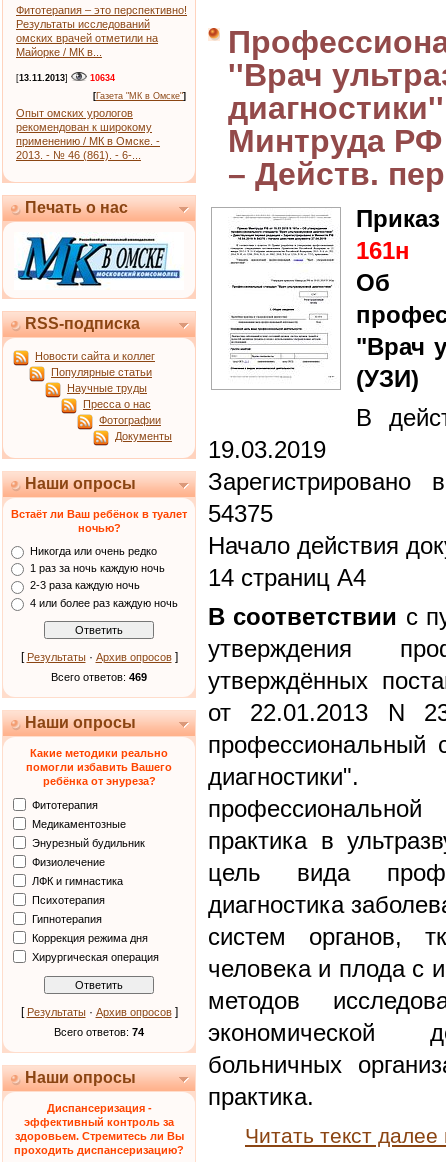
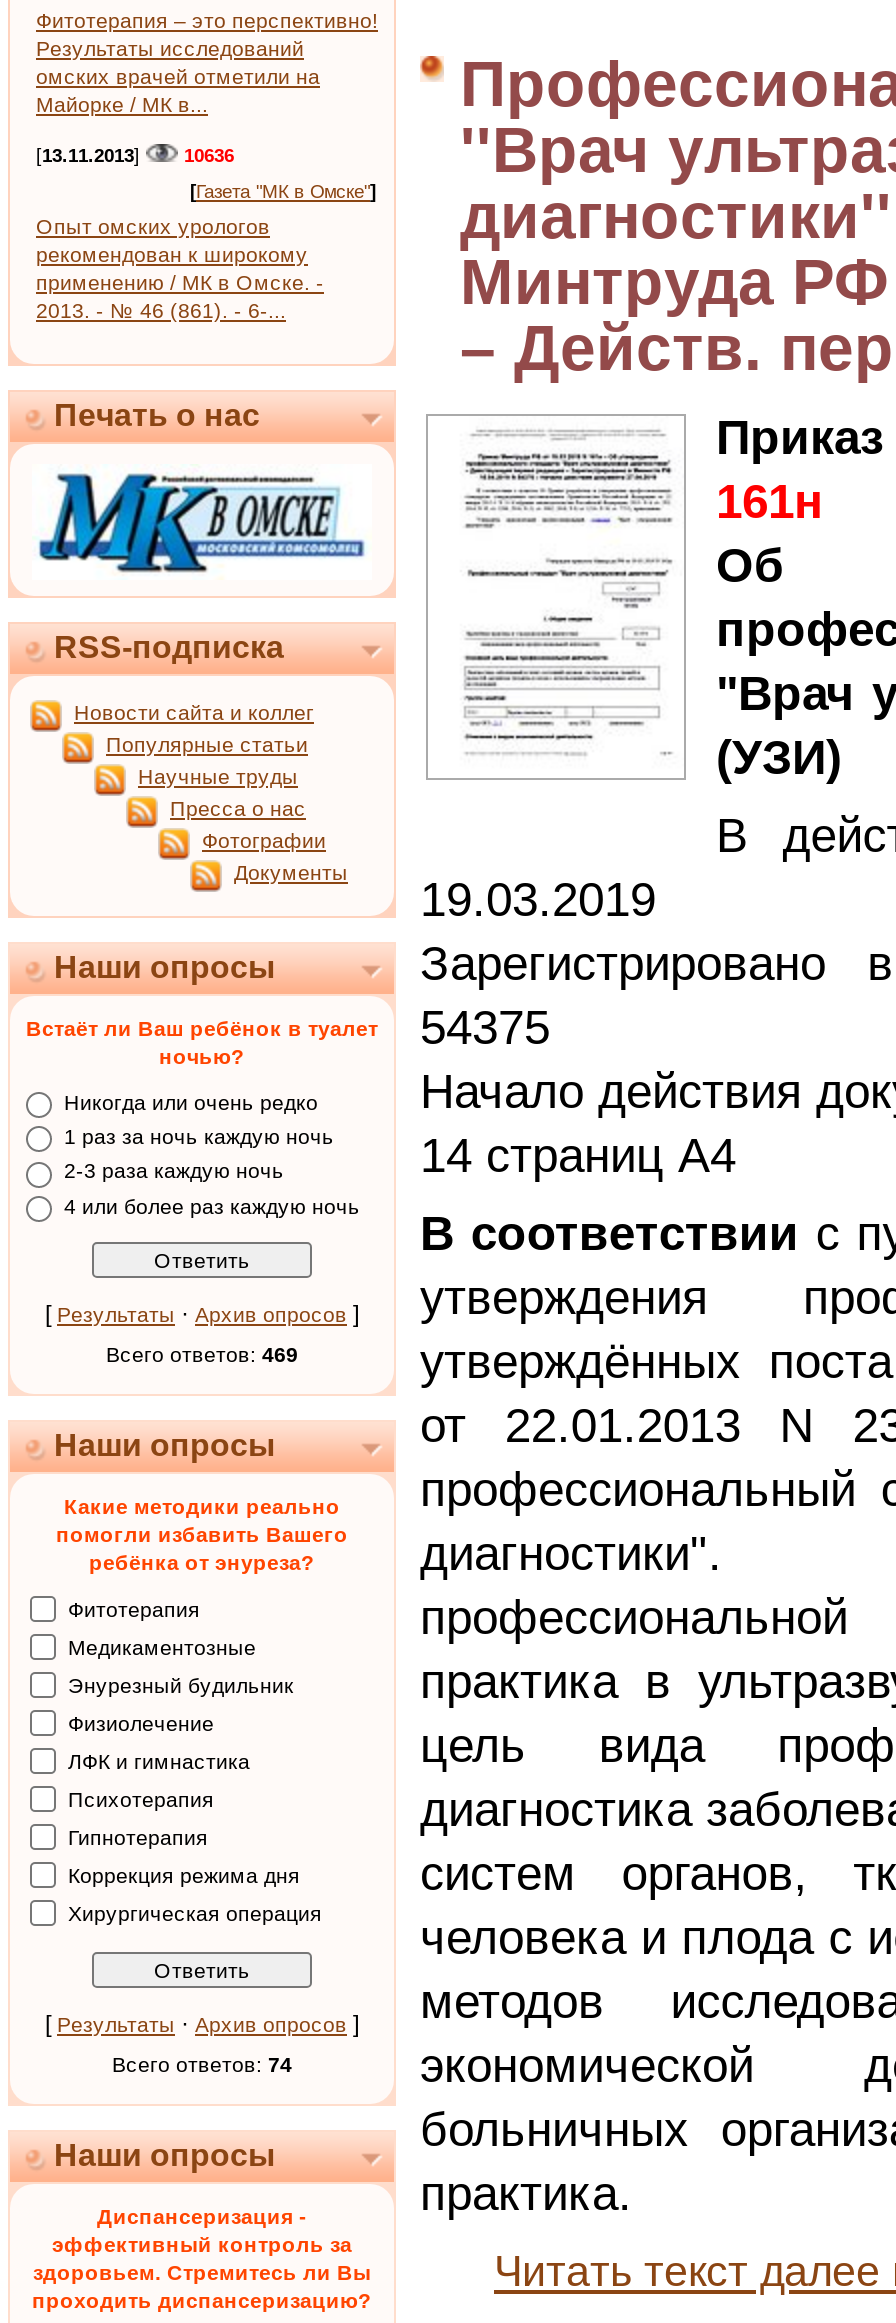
- [13.11.2013] 10634
+ [13.11.2013] 10636
